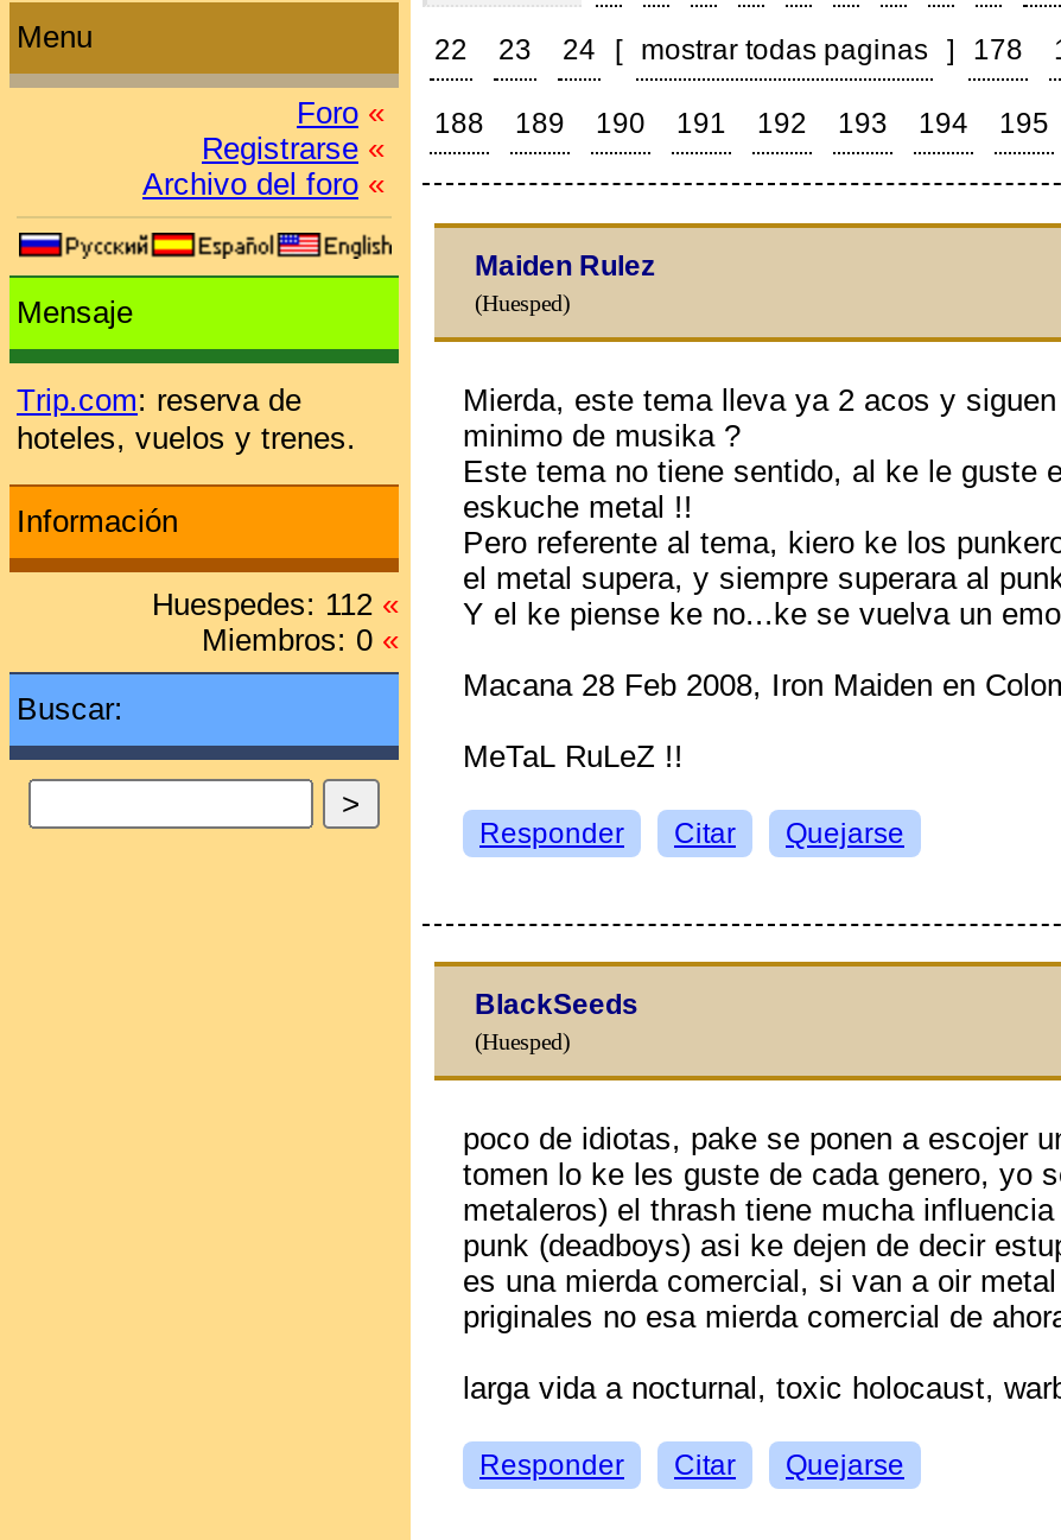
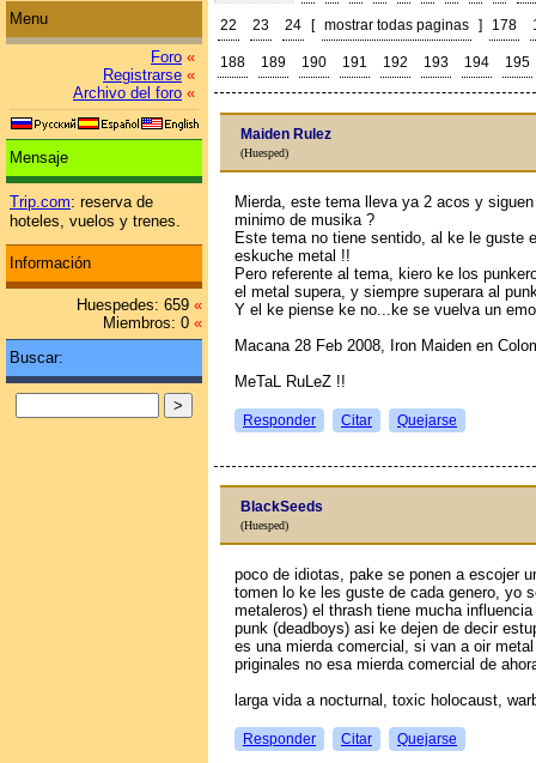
- Huespedes: 112 «
+ Huespedes: 659 «
